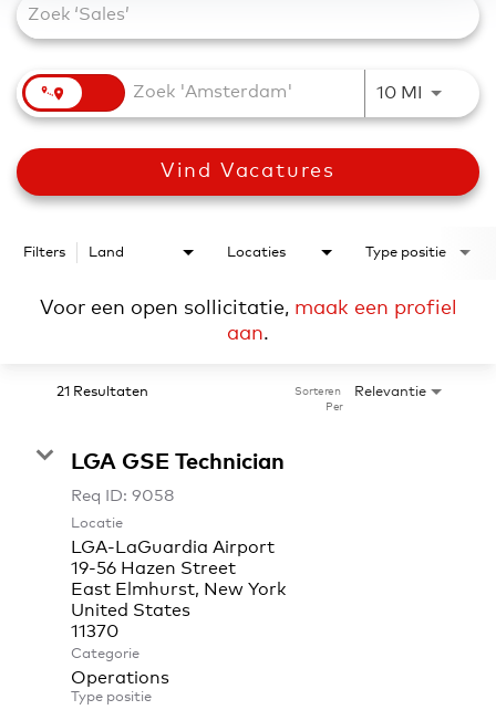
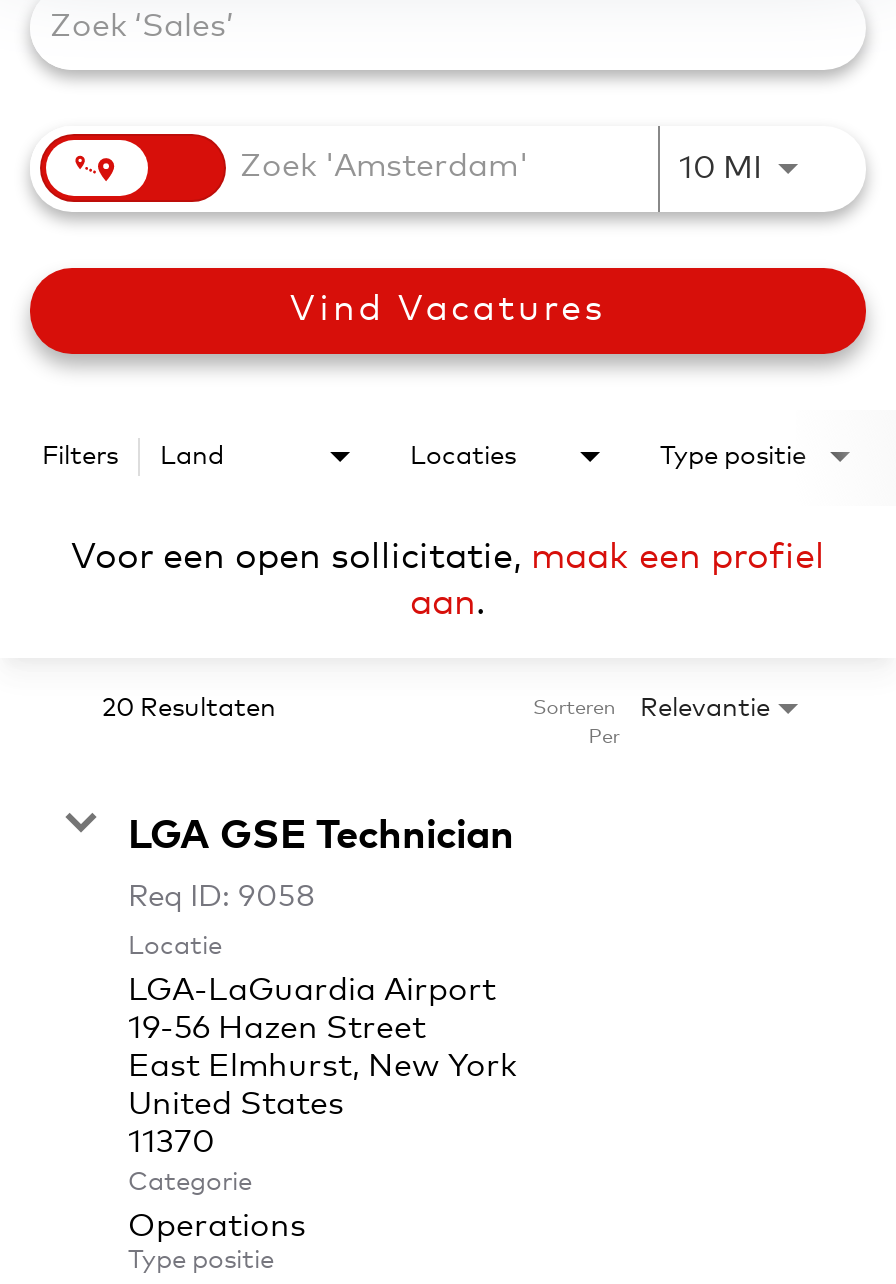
- 21 Resultaten
+ 20 Resultaten
